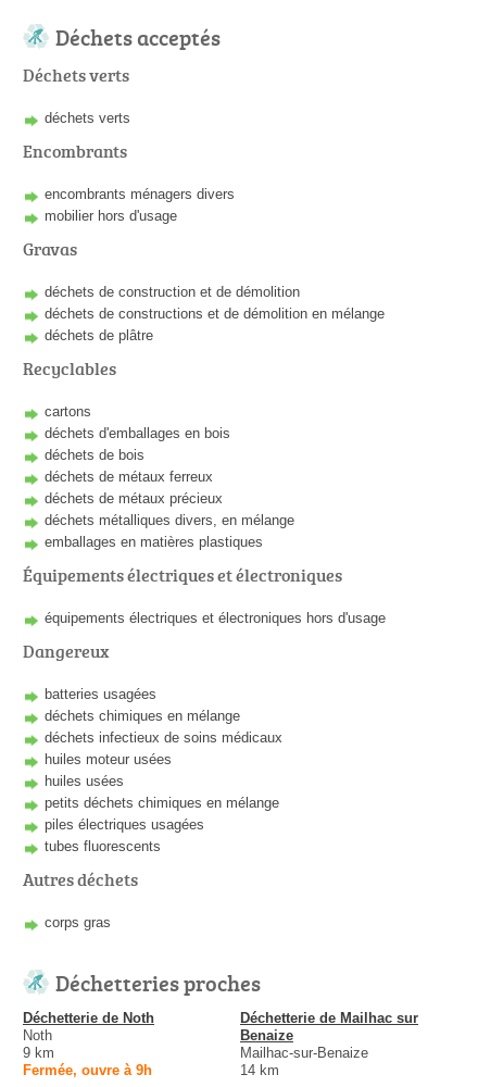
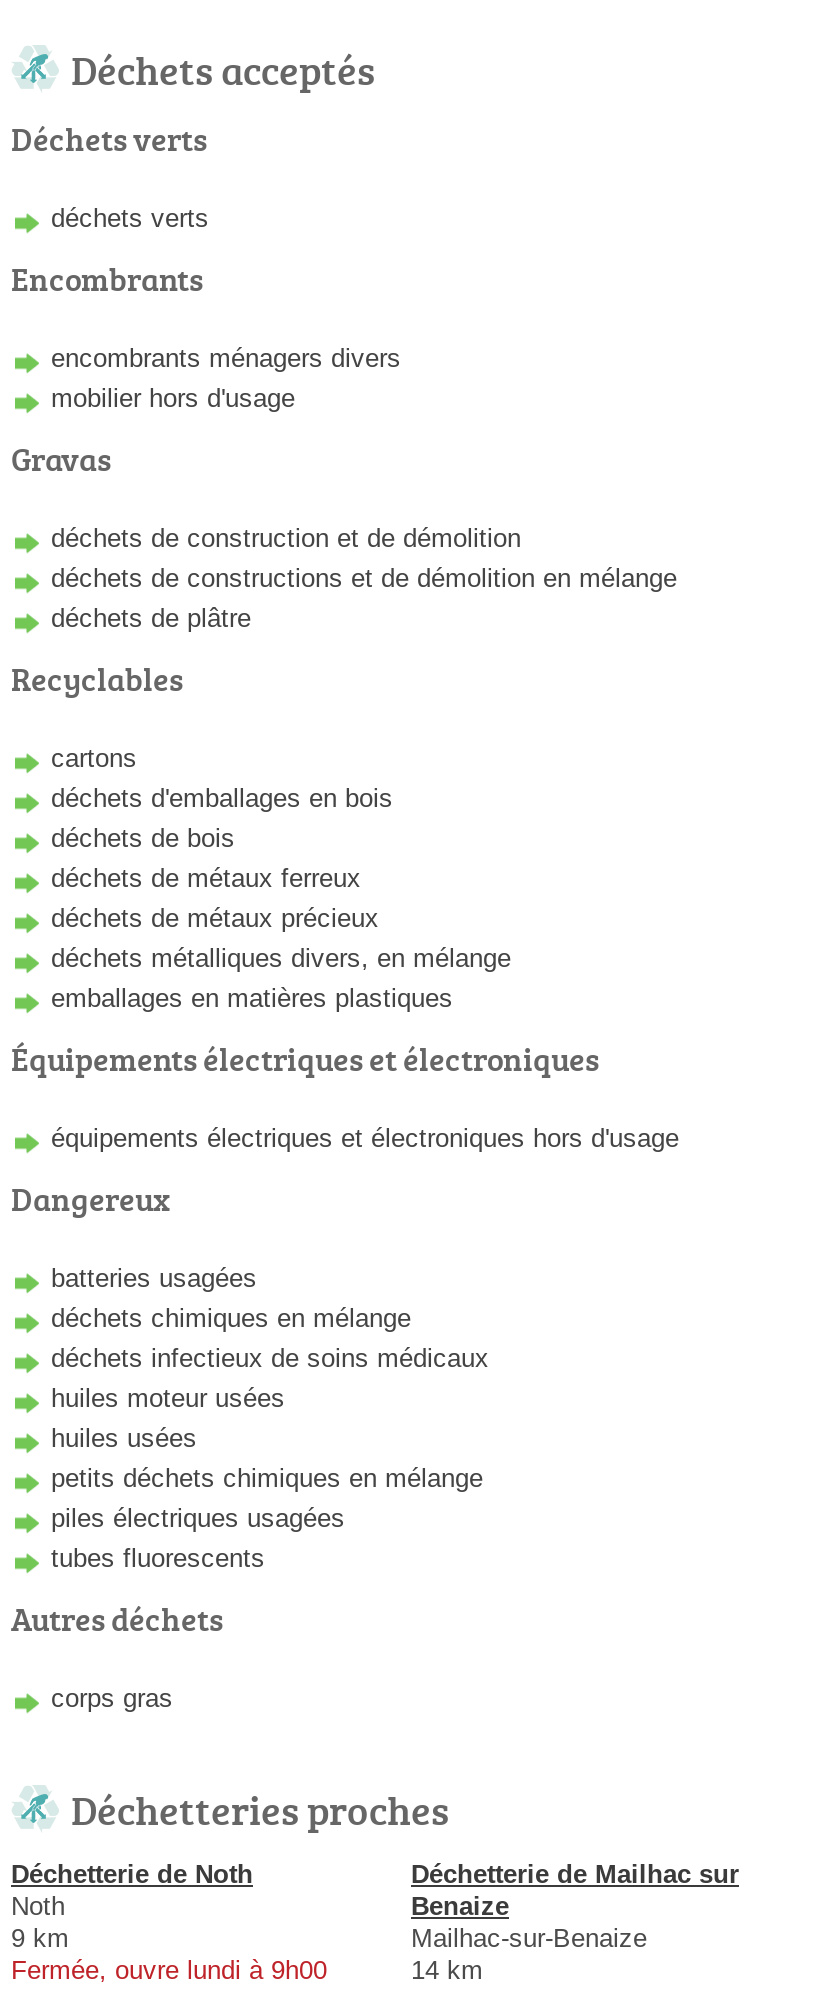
- Fermée, ouvre à 9h
+ Fermée, ouvre lundi à 9h00
